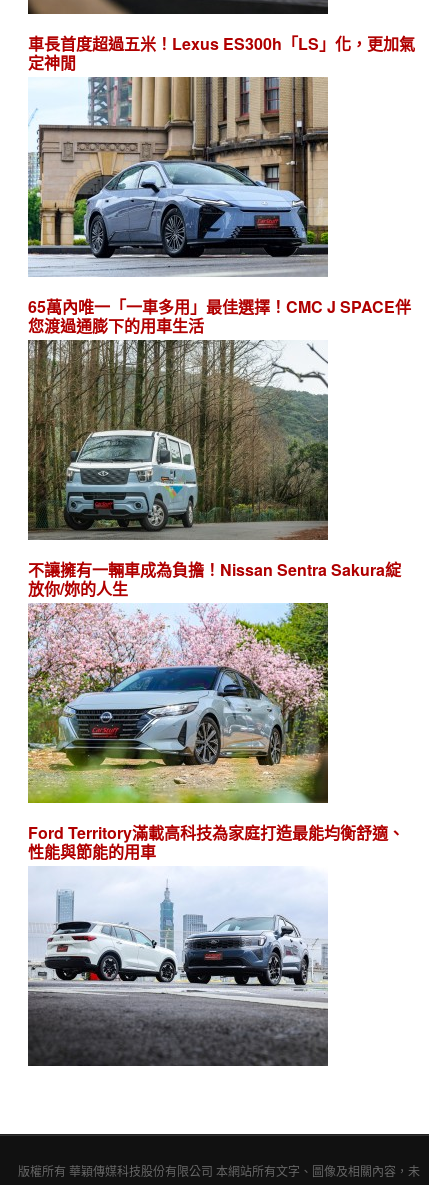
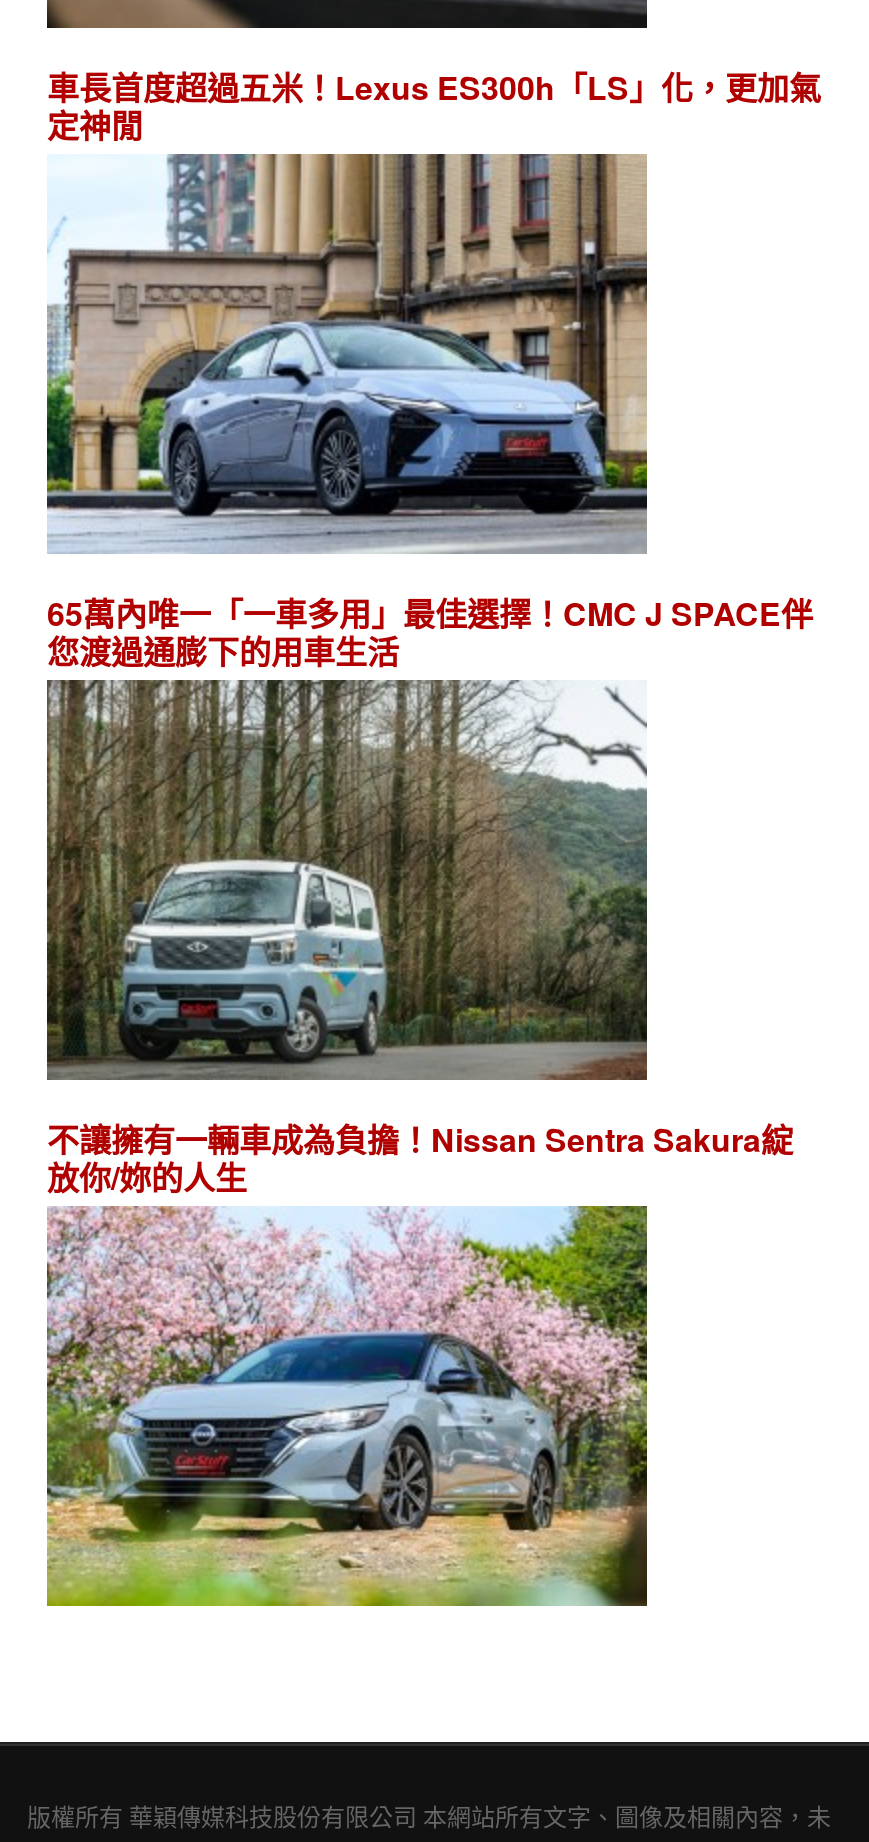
- Ford Territory滿載高科技為家庭打造最能均衡舒適、
- 性能與節能的用車

- [image]
